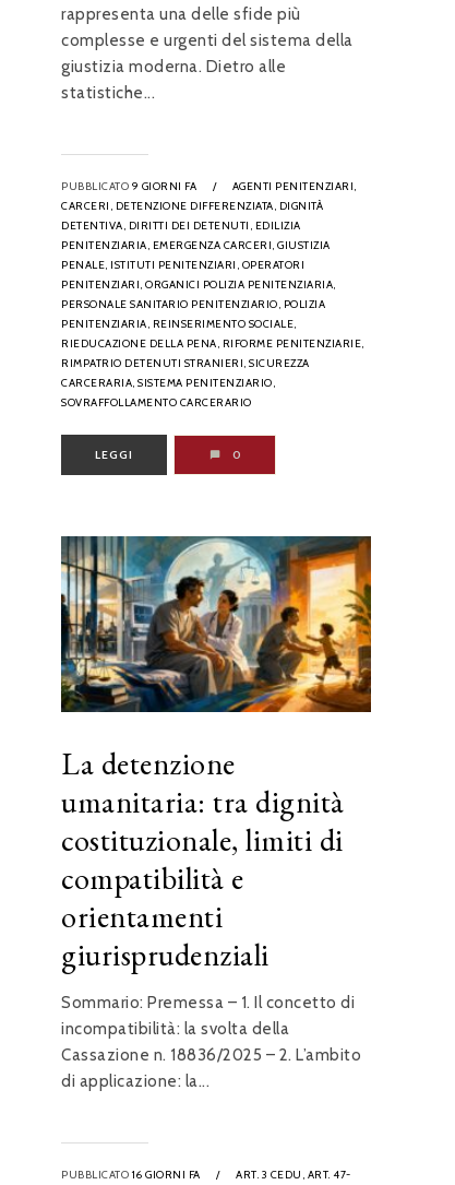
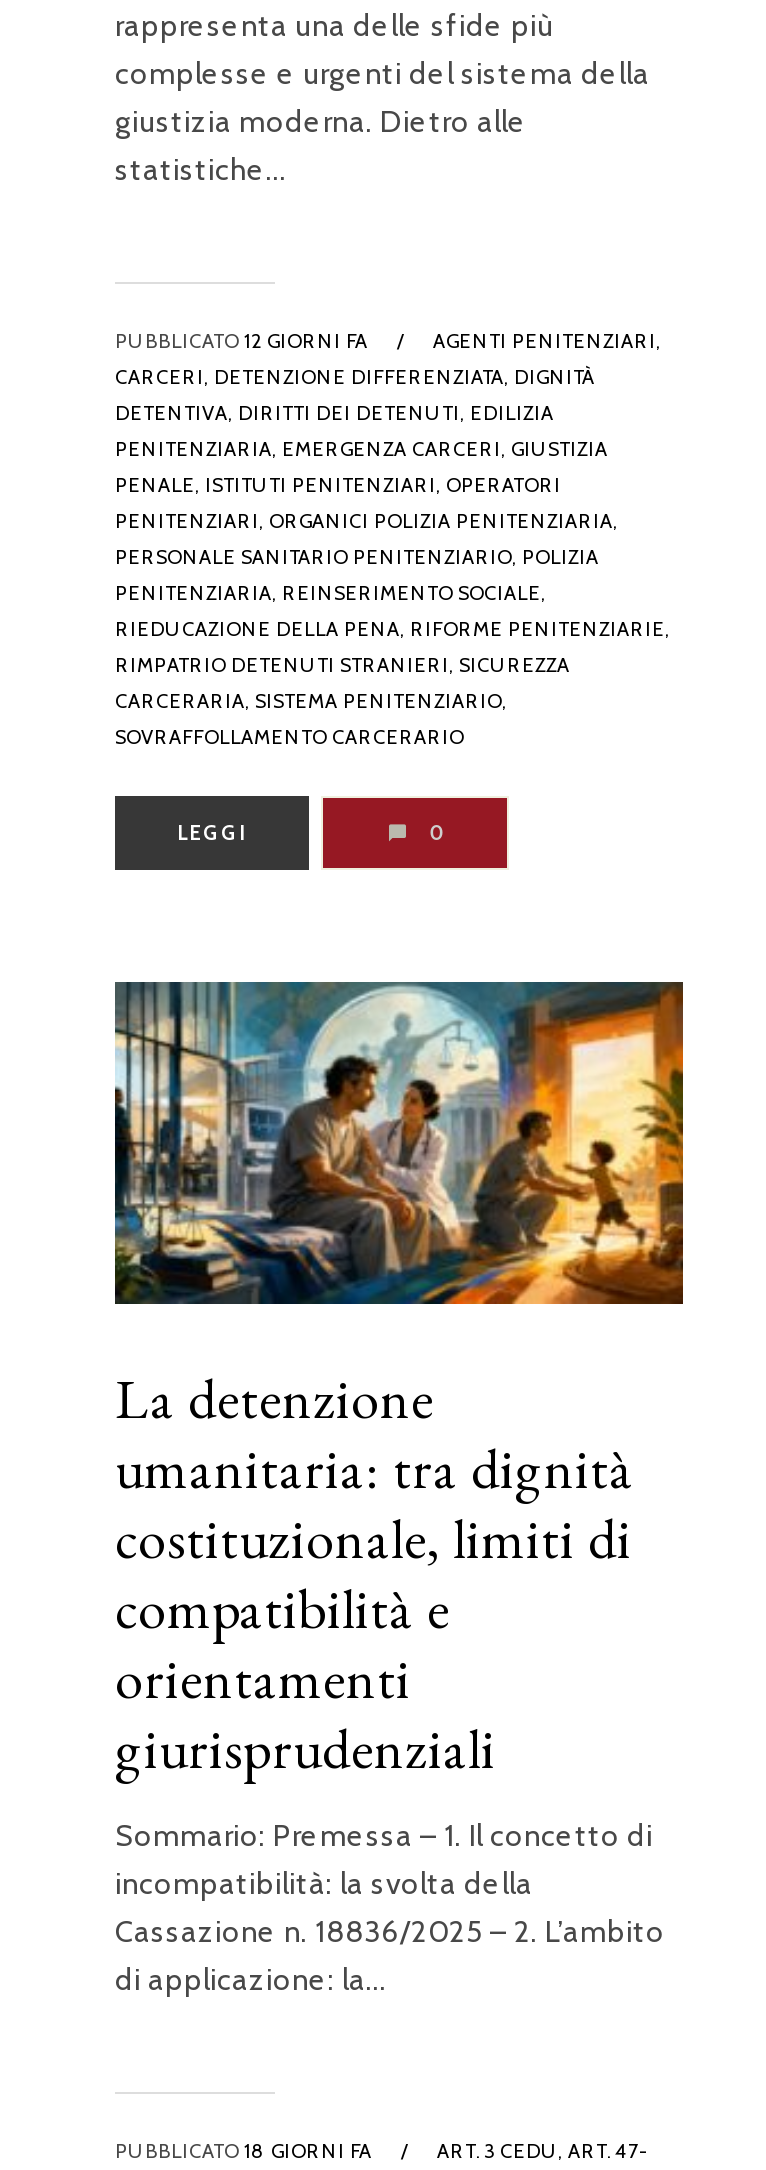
- PUBBLICATO 9 GIORNI FA
+ PUBBLICATO 12 GIORNI FA

- PUBBLICATO 16 GIORNI FA
+ PUBBLICATO 18 GIORNI FA
